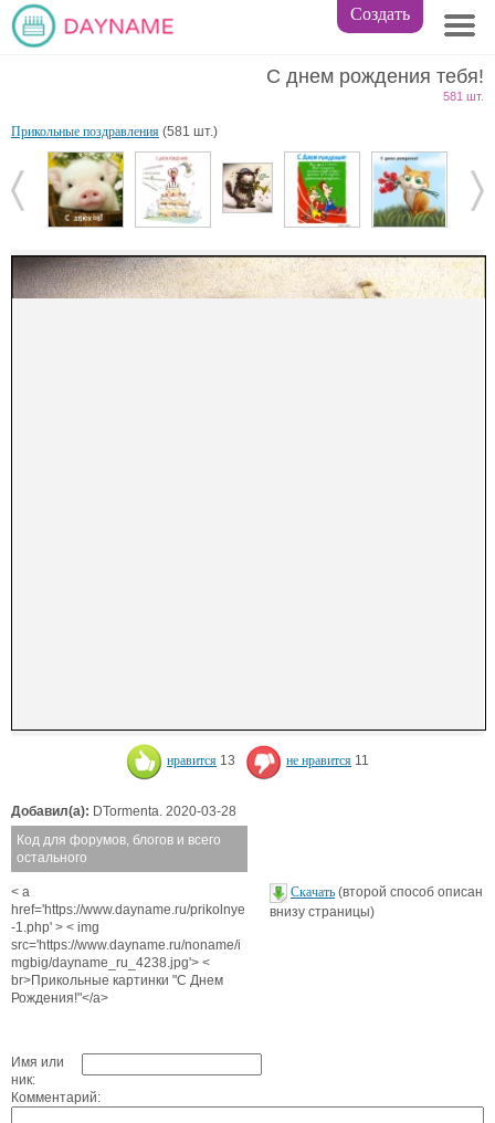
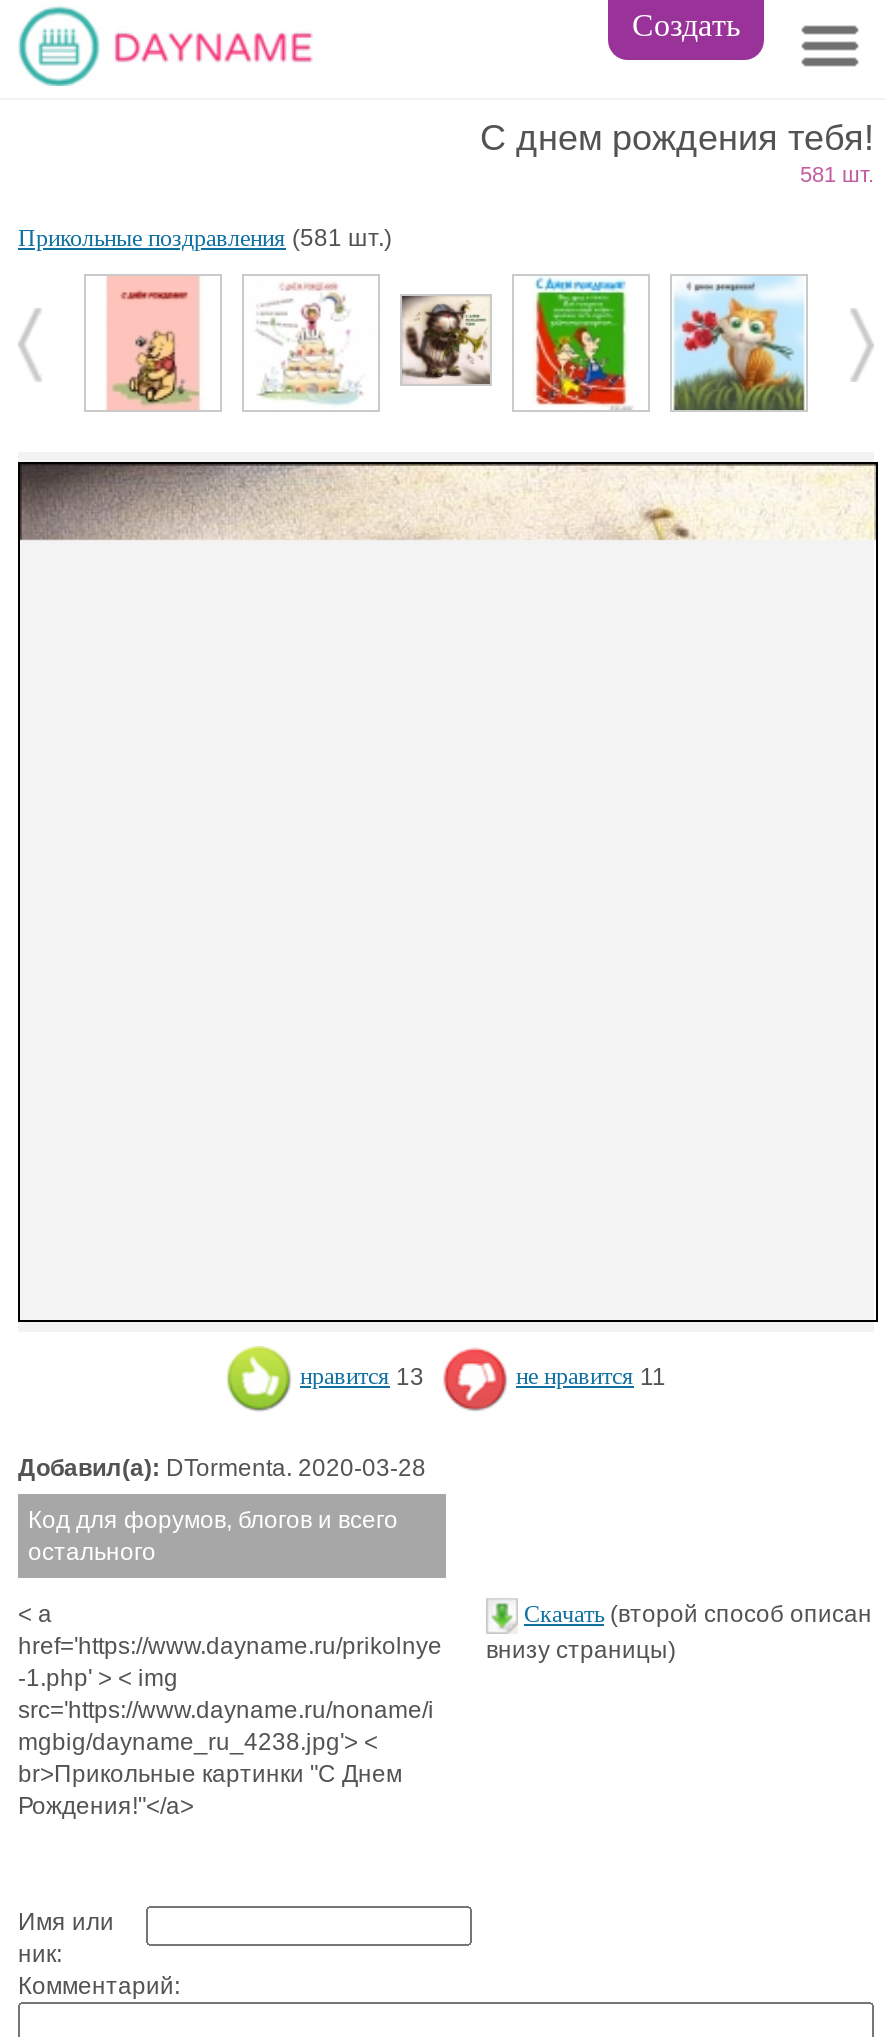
- [image]
+ [image]
